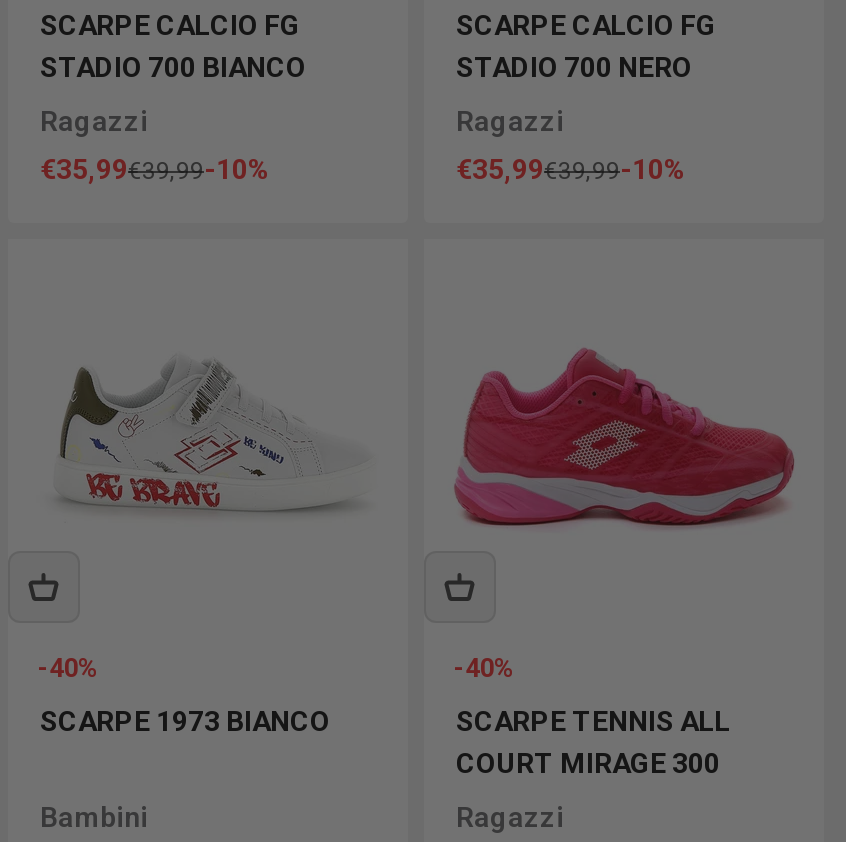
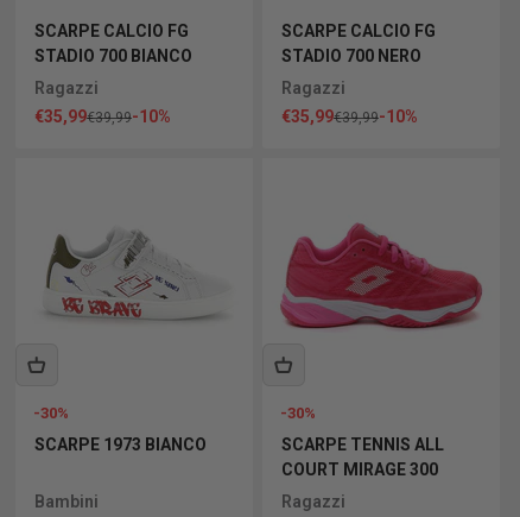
- -40%
+ -30%

- -40%
+ -30%
